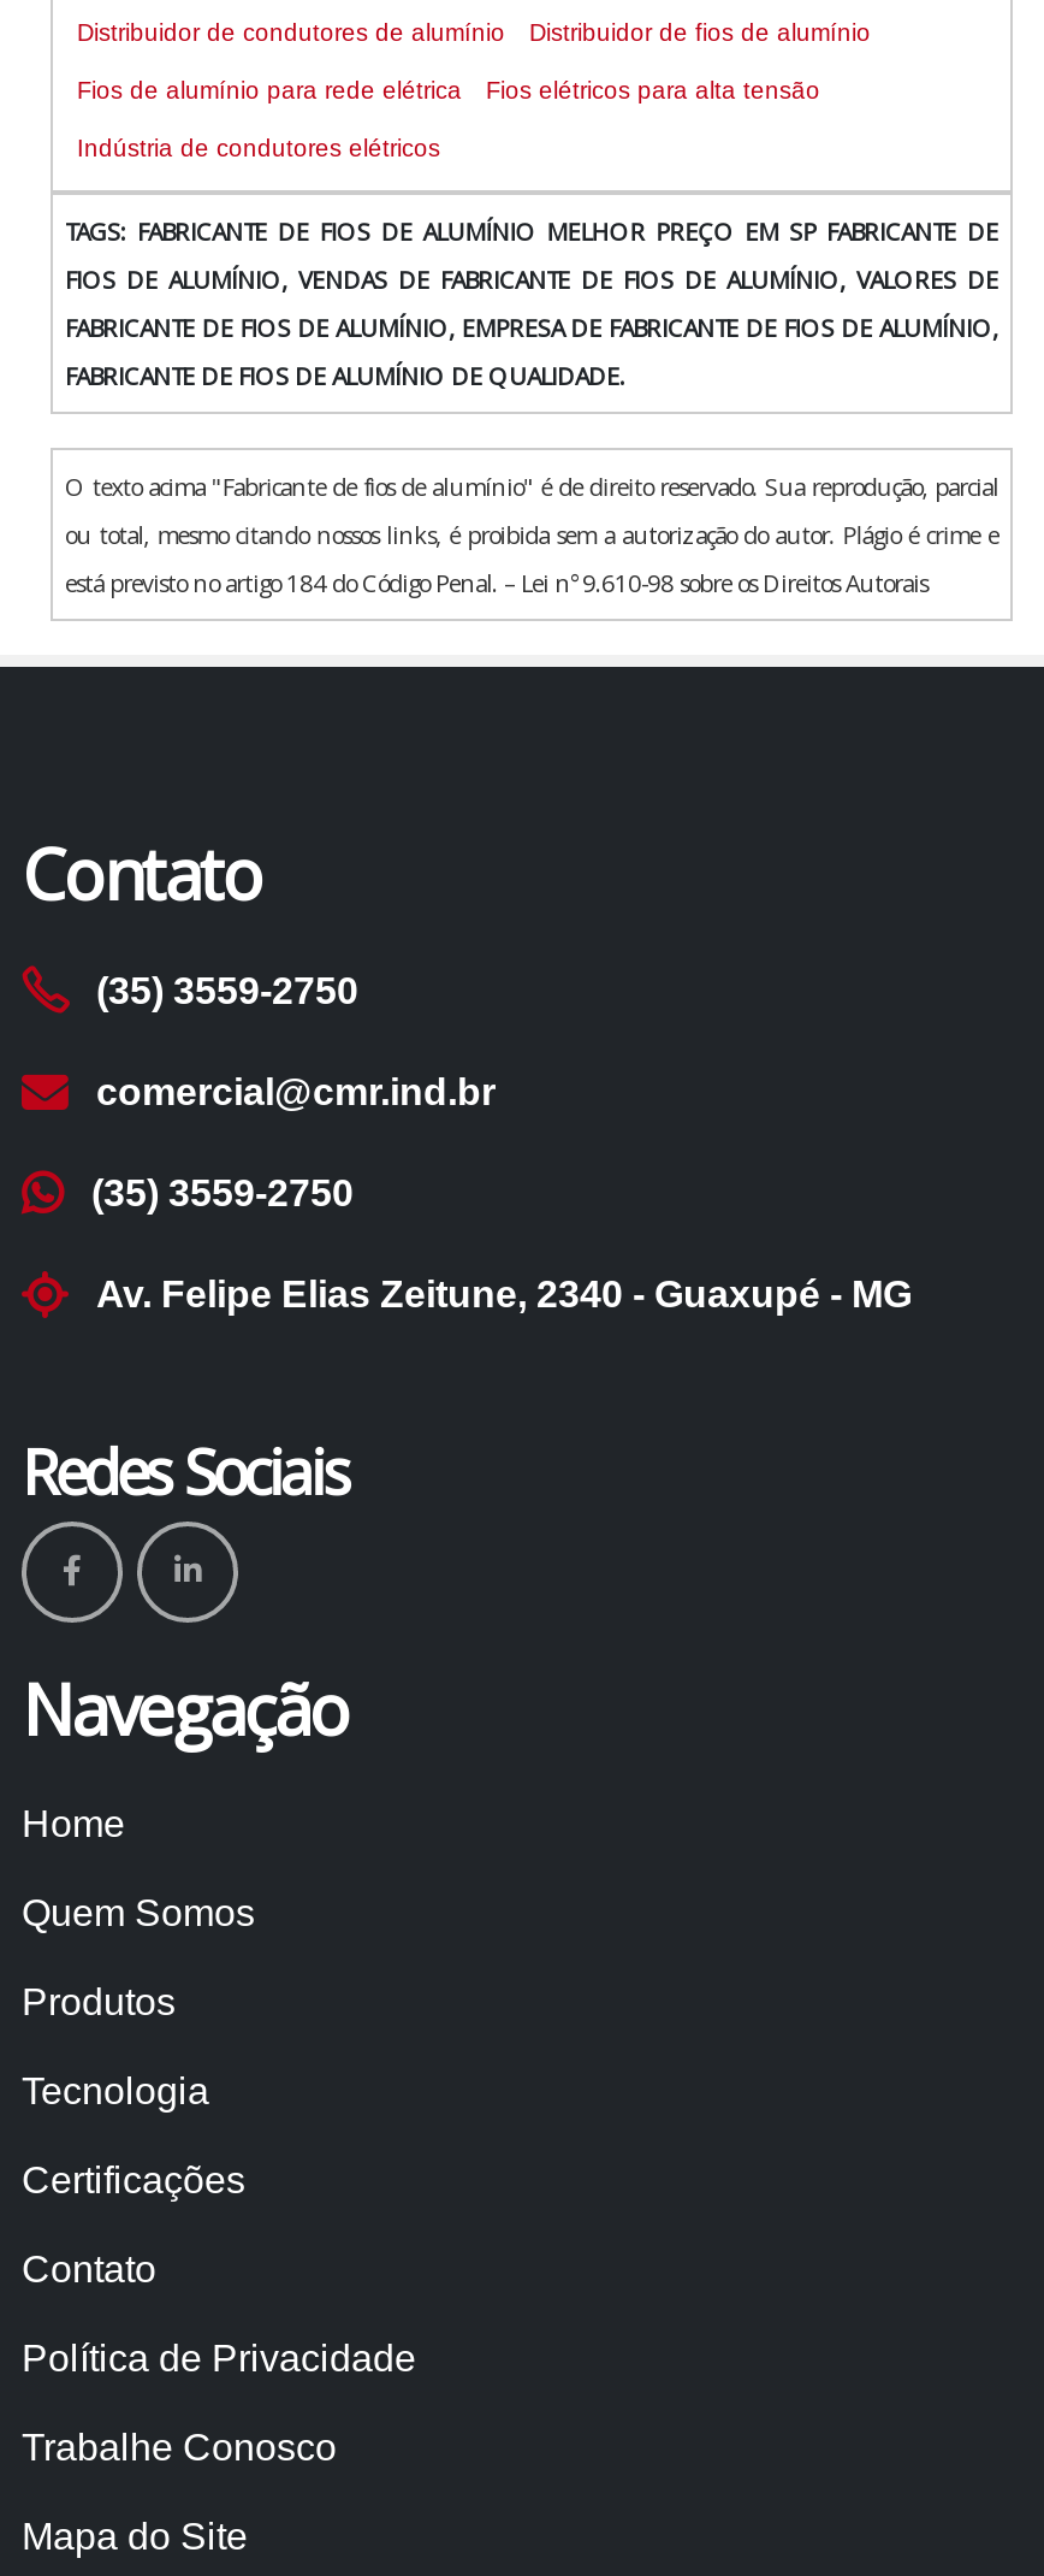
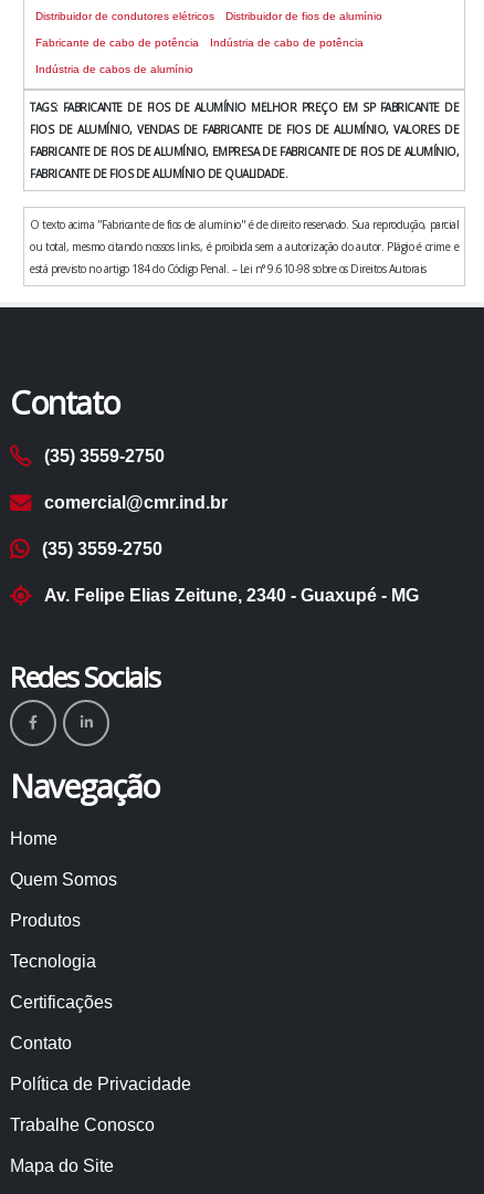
- Distribuidor de condutores de alumínio
+ Distribuidor de condutores elétricos

- Fios de alumínio para rede elétrica
- Fios elétricos para alta tensão
+ Fabricante de cabo de potência
+ Indústria de cabo de potência

- Indústria de condutores elétricos
+ Indústria de cabos de alumínio
